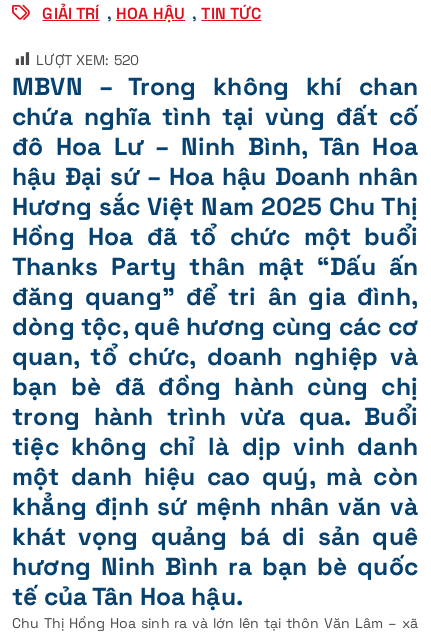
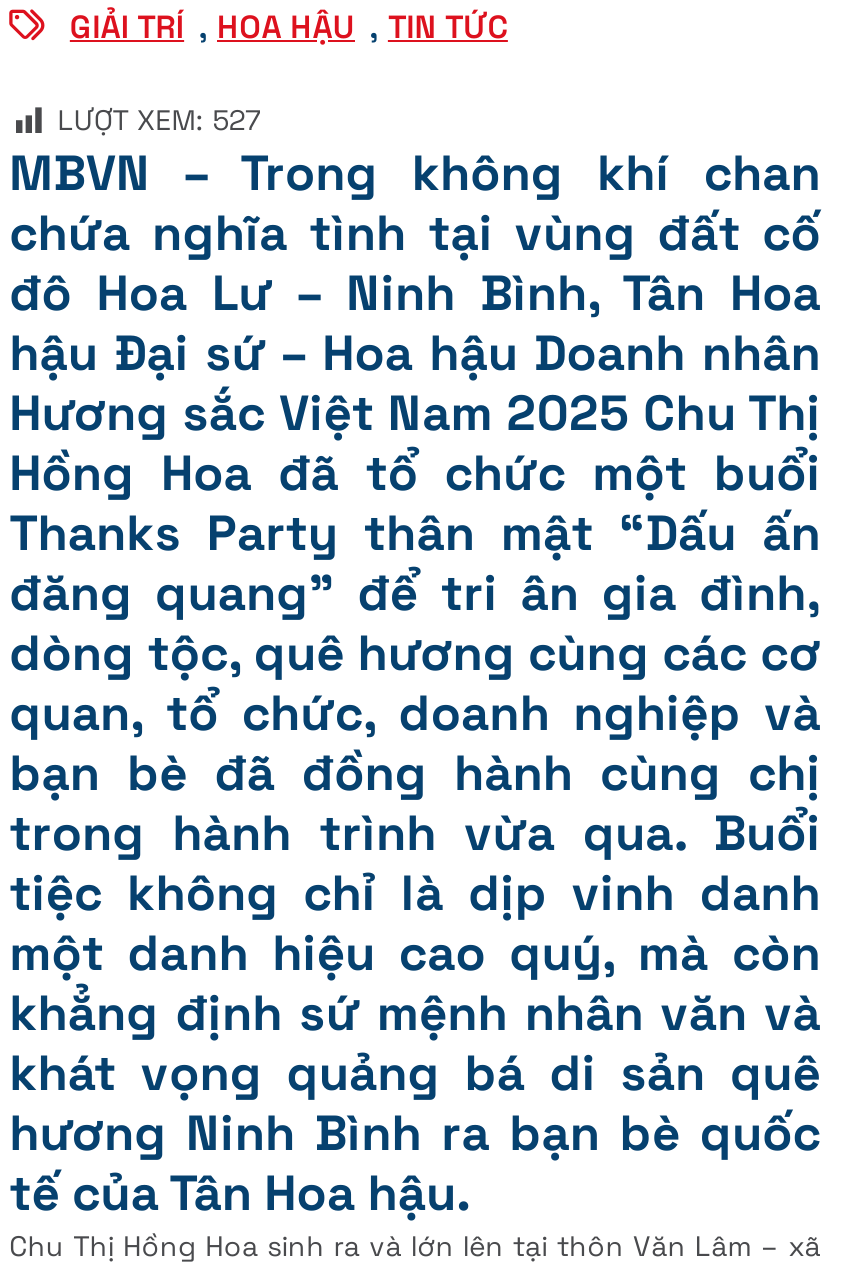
- LƯỢT XEM: 520
+ LƯỢT XEM: 527
